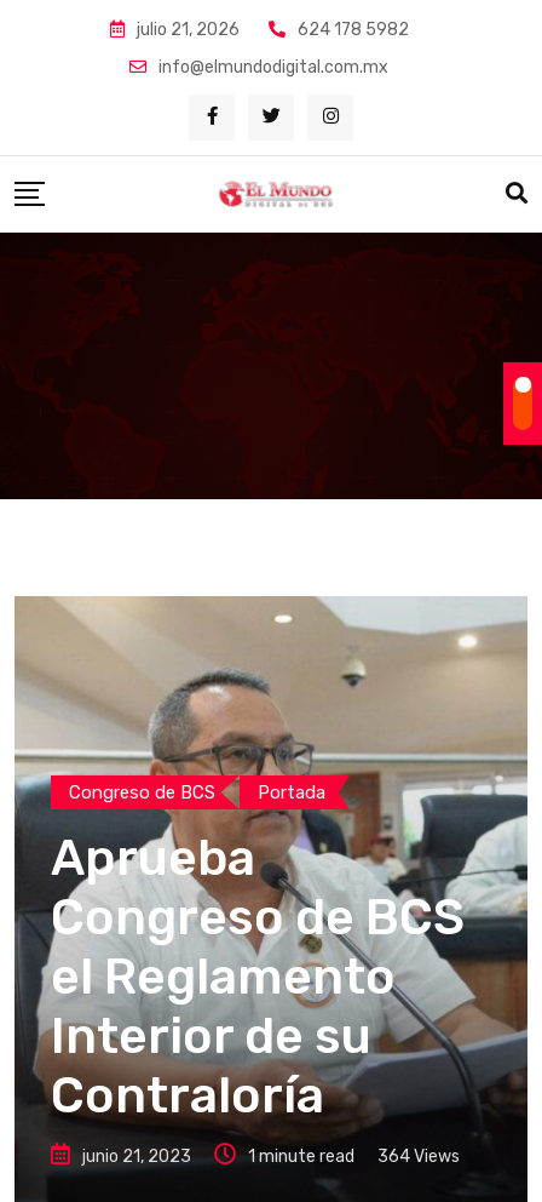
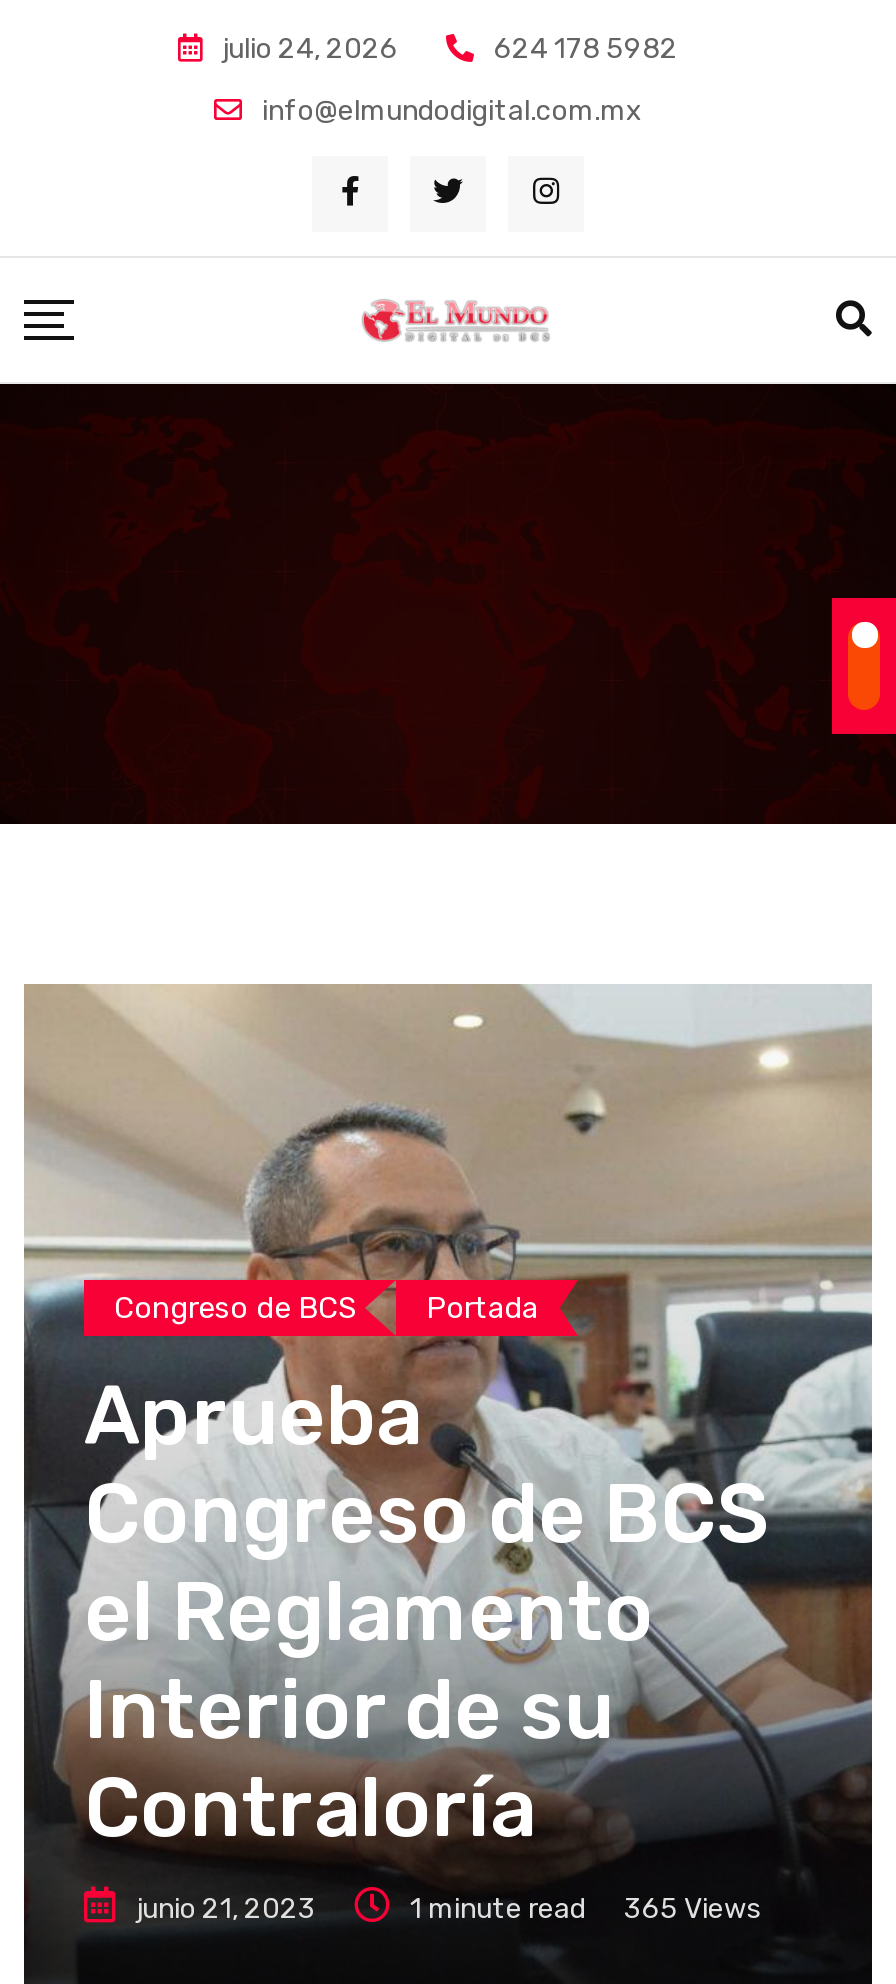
- julio 21, 2026
+ julio 24, 2026

- 1 minute read 364 Views
+ 1 minute read 365 Views
